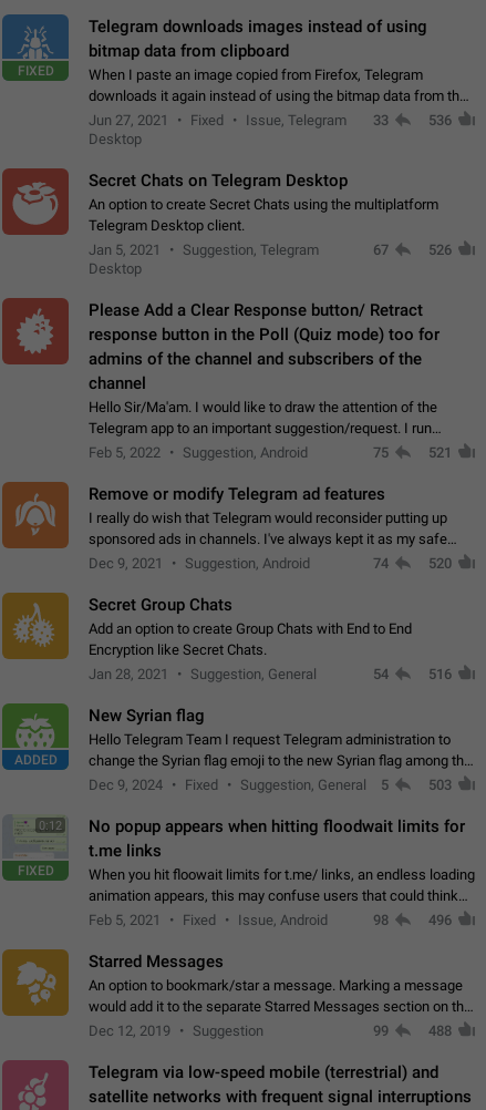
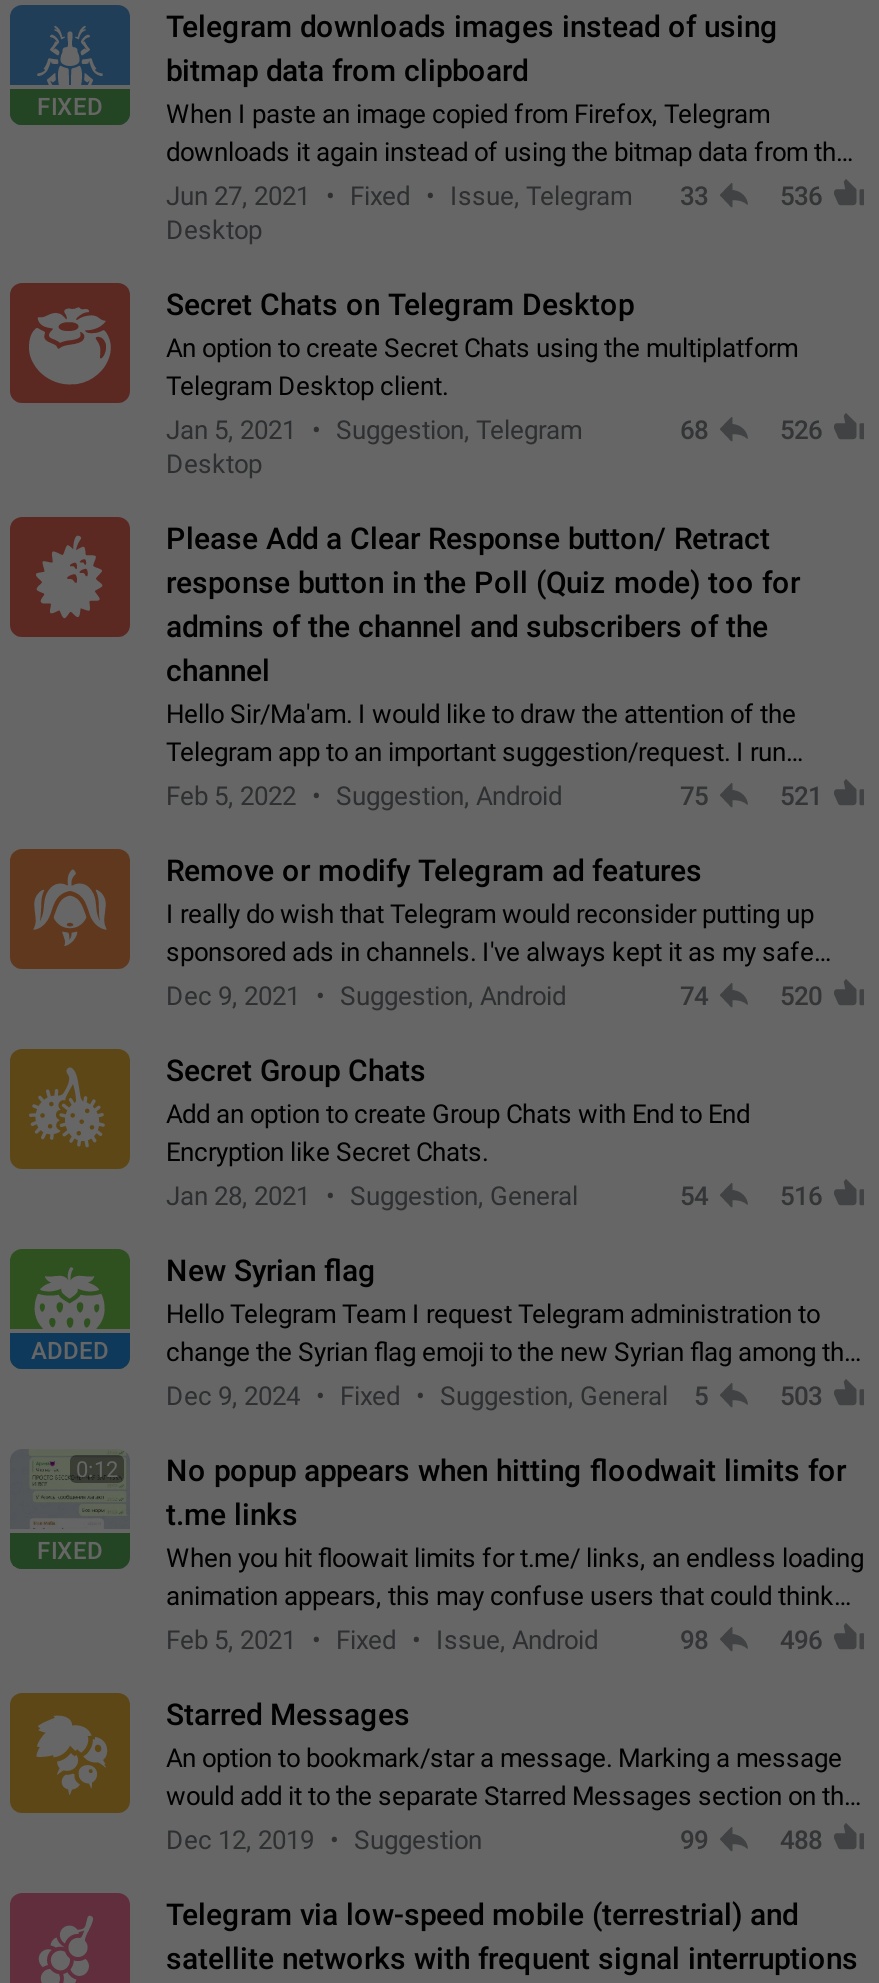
- 67
+ 68
